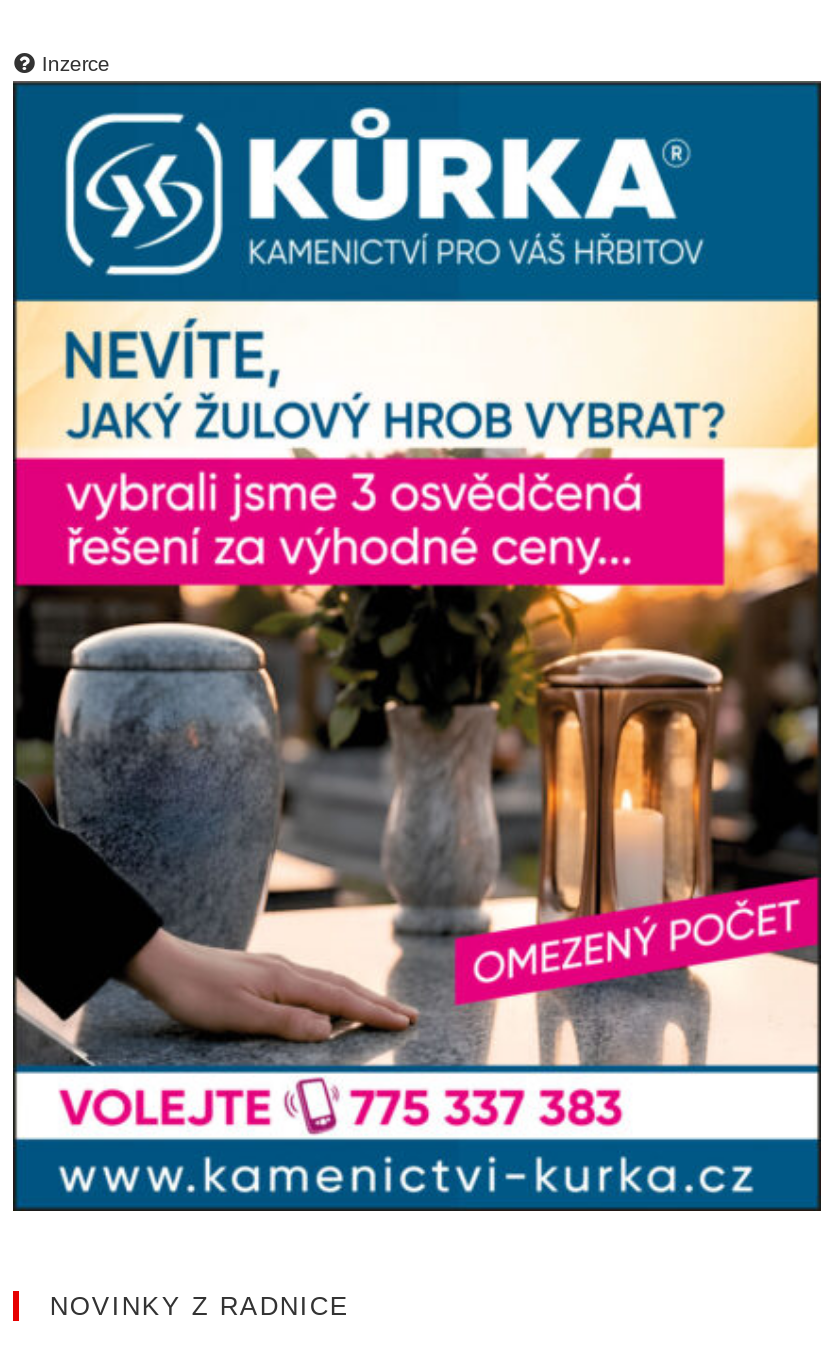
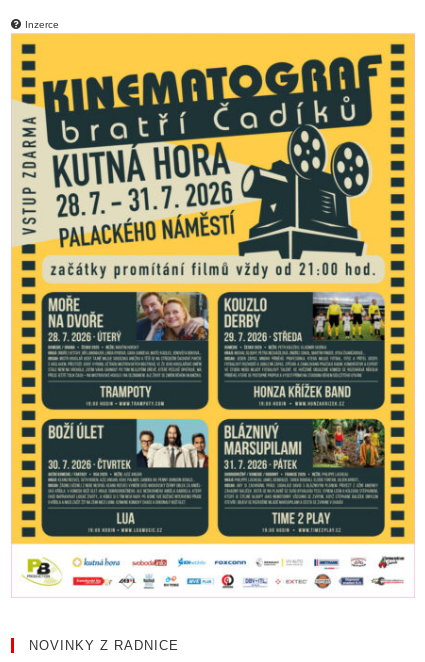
- [image]
+ [image]
